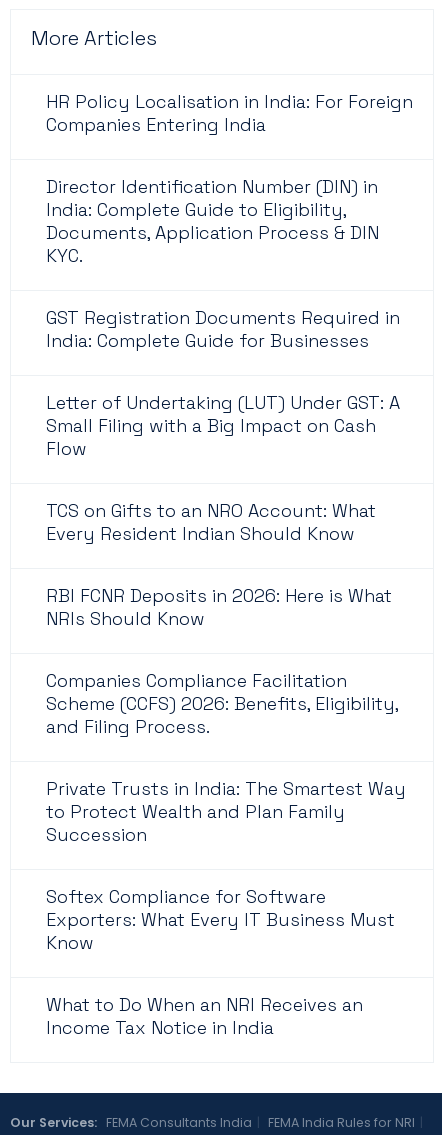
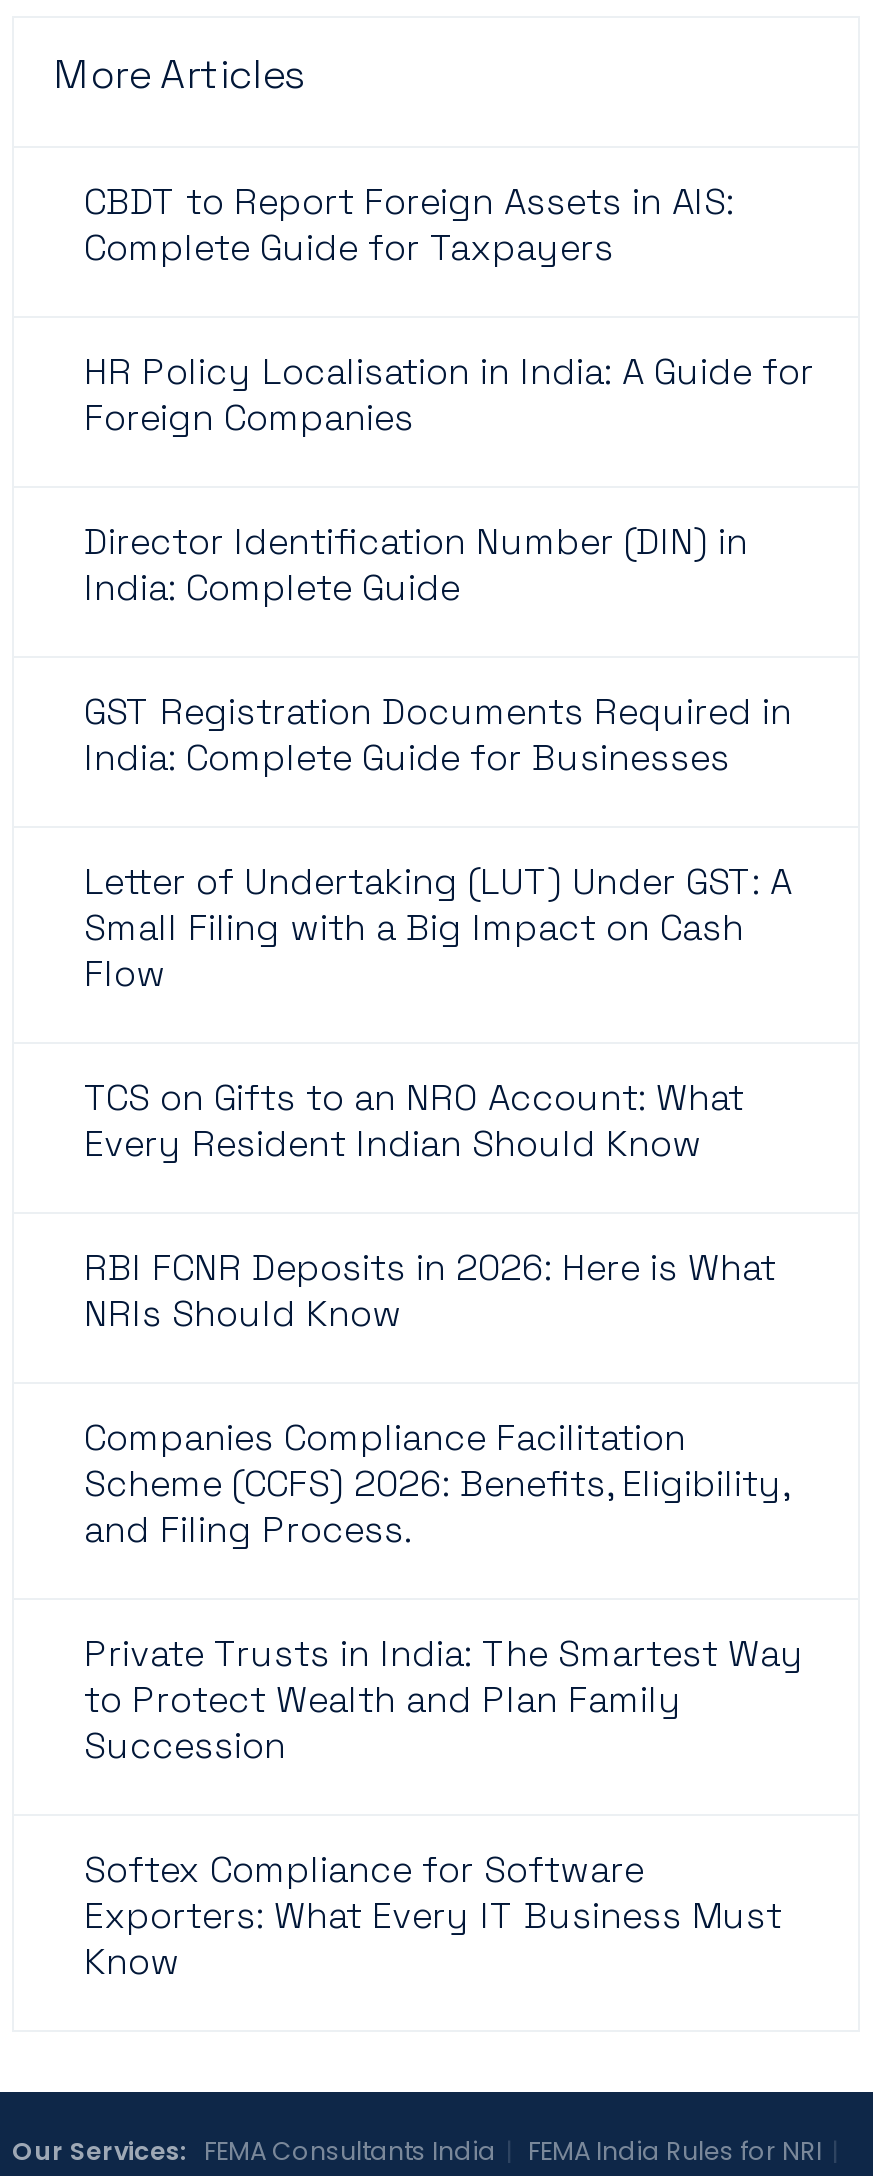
- HR Policy Localisation in India: For Foreign
- Companies Entering India
+ CBDT to Report Foreign Assets in AIS:
+ Complete Guide for Taxpayers
+ HR Policy Localisation in India: A Guide for
+ Foreign Companies

moved down: Director Identification Number (DIN) in

- India: Complete Guide to Eligibility,
- Documents, Application Process & DIN
- KYC.
+ India: Complete Guide

moved down: GST Registration Documents Required in | India: Complete Guide for Businesses | Letter of Undertaking (LUT) Under GST: A | ... | Exporters: What Every IT Business Must | Know

- What to Do When an NRI Receives an
- Income Tax Notice in India
